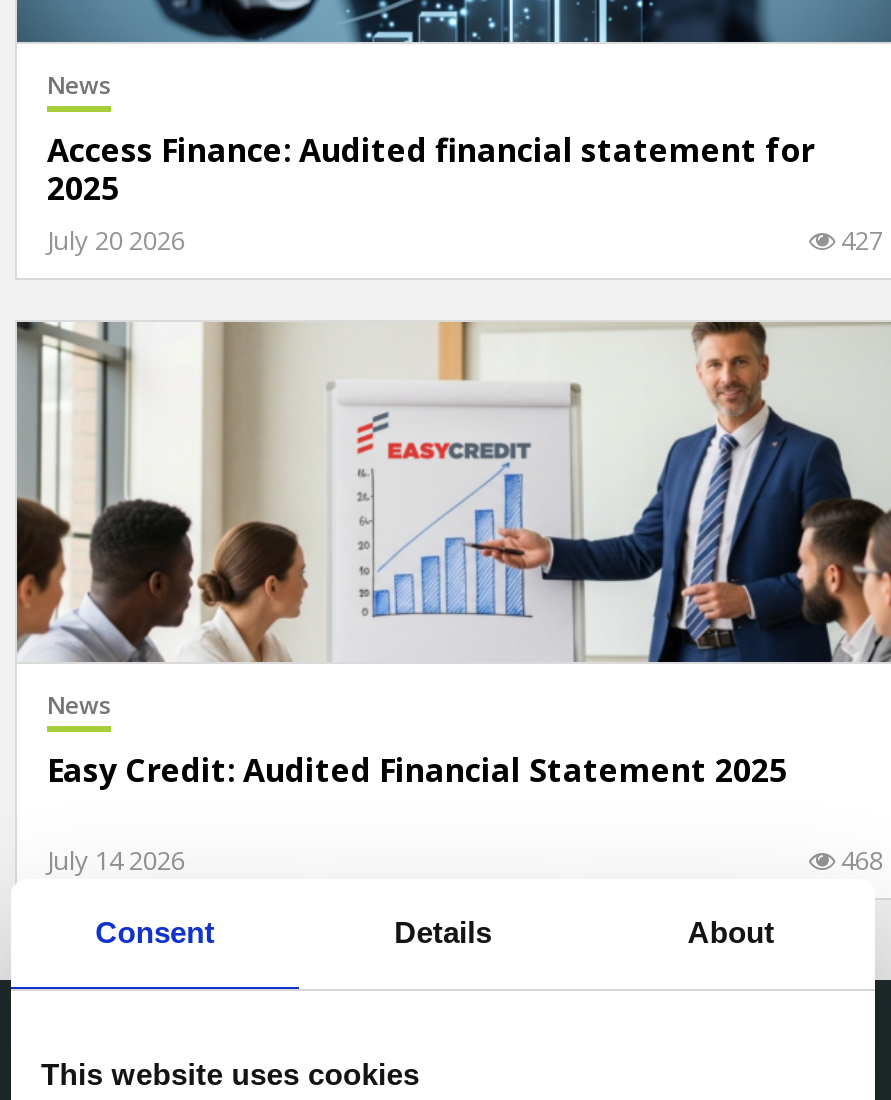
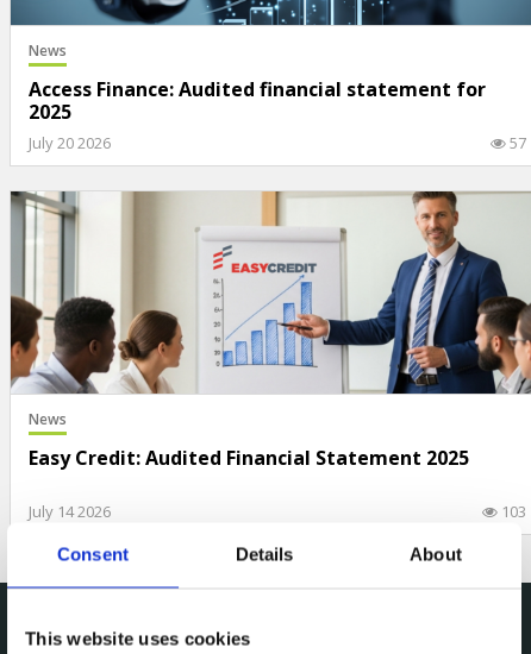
- 427
+ 57

- 468
+ 103
